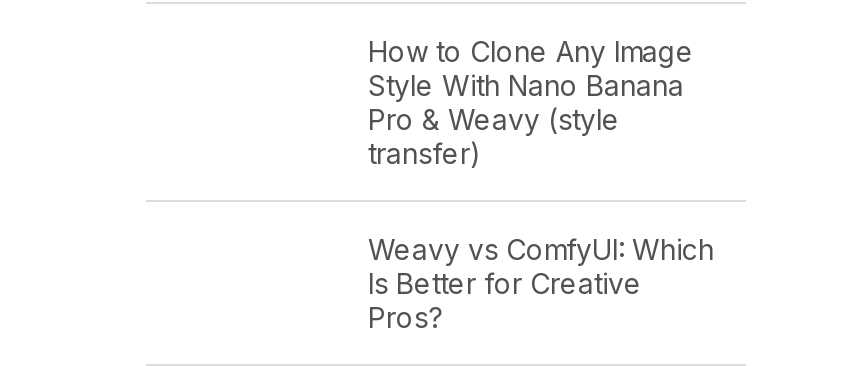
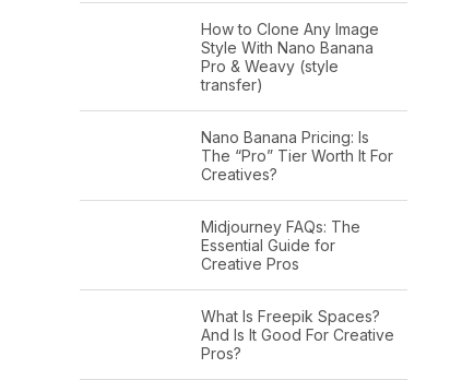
- Weavy vs ComfyUI: Which
- Is Better for Creative
+ Nano Banana Pricing: Is
+ The “Pro” Tier Worth It For
+ Creatives?
+ Midjourney FAQs: The
+ Essential Guide for
+ Creative Pros
+ What Is Freepik Spaces?
+ And Is It Good For Creative
